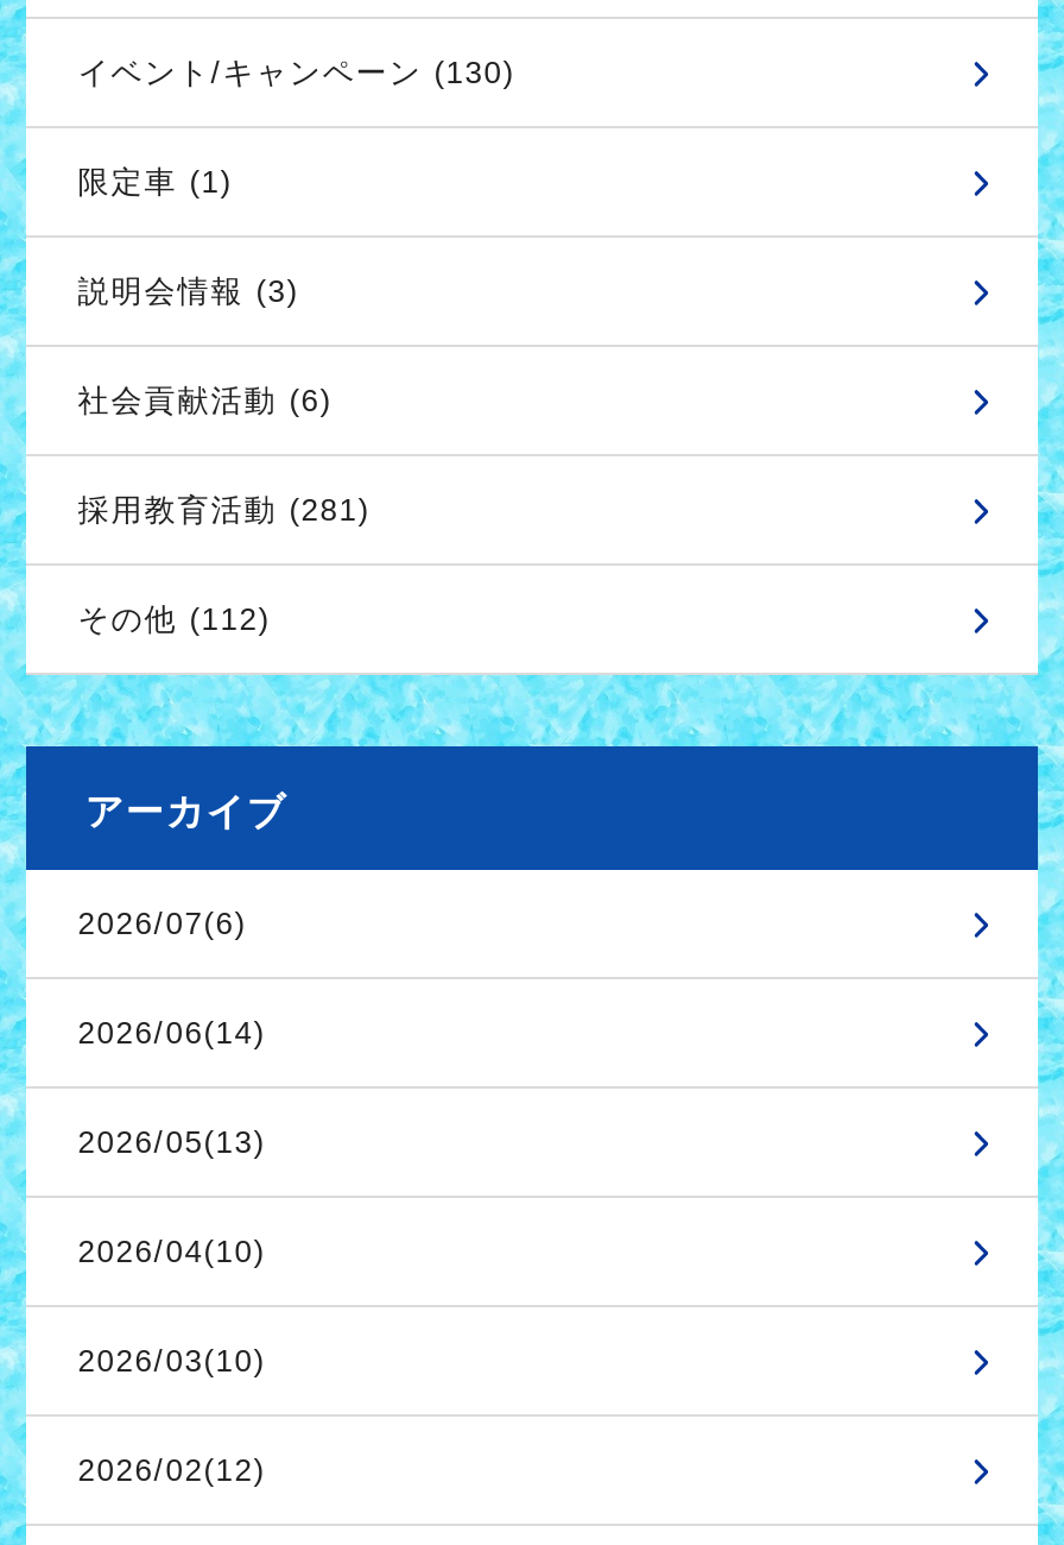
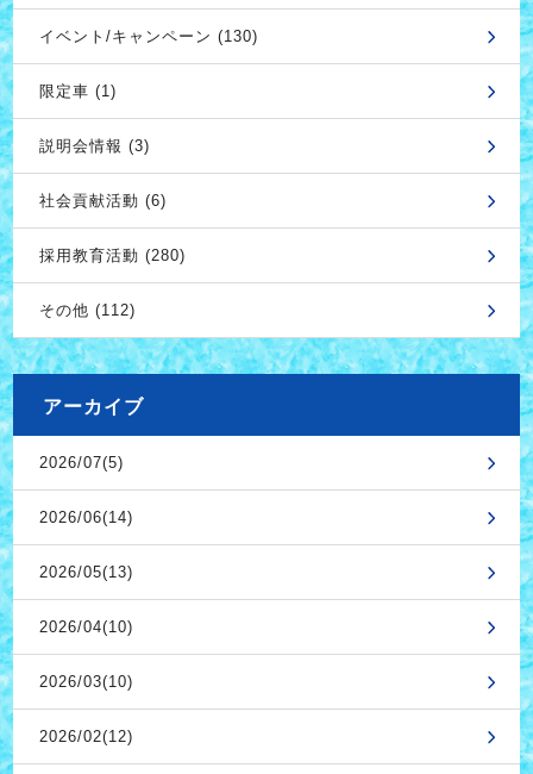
- 採用教育活動 (281)
+ 採用教育活動 (280)

- 2026/07(6)
+ 2026/07(5)
